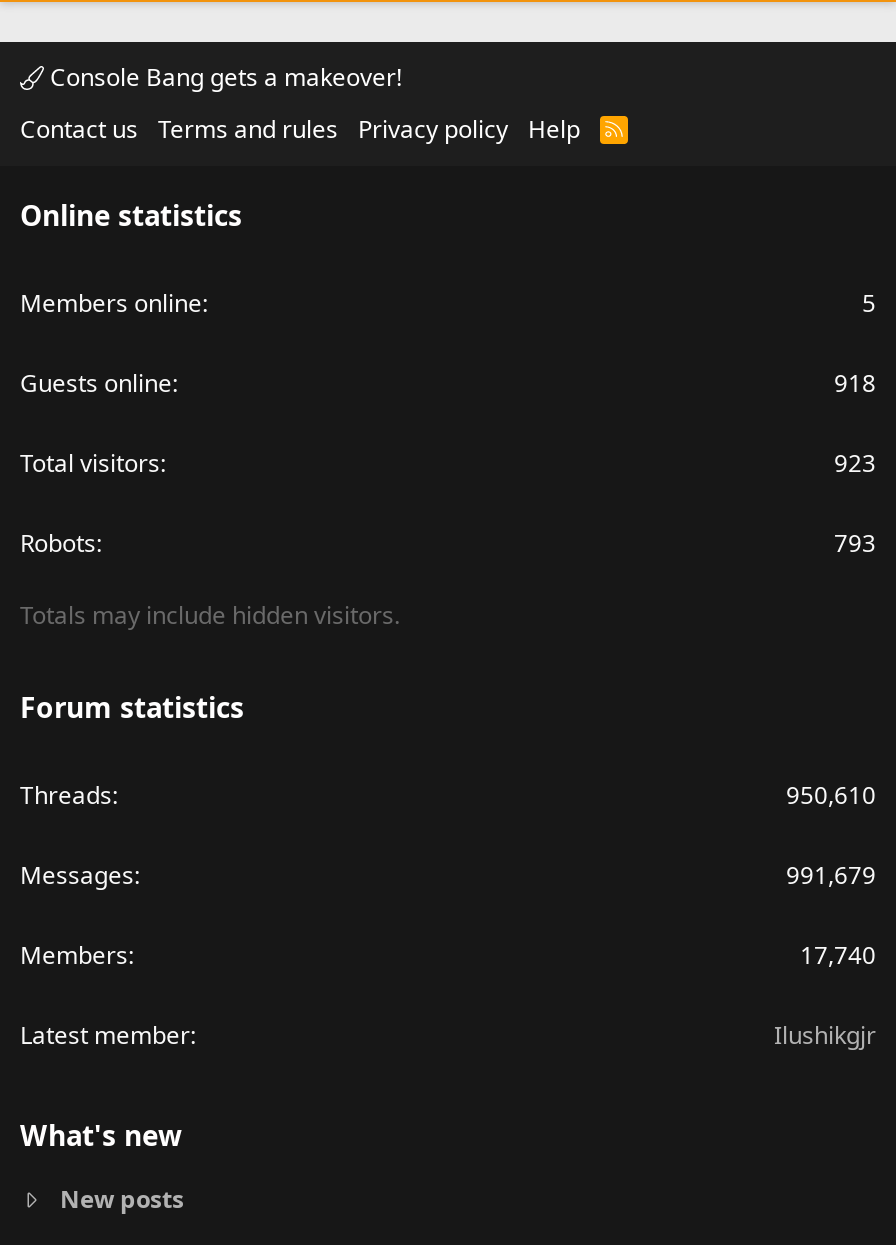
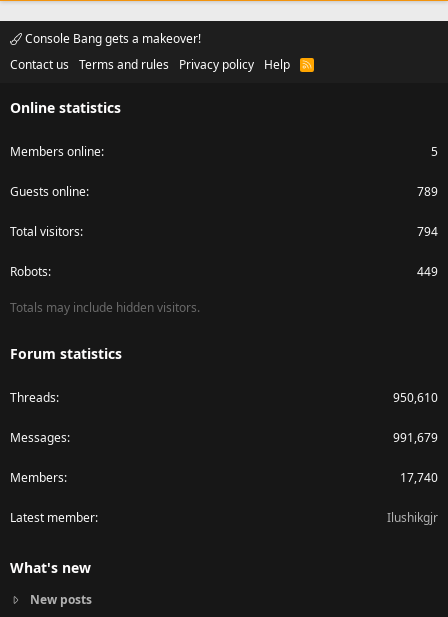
- 918
+ 789

- 923
+ 794

- 793
+ 449
